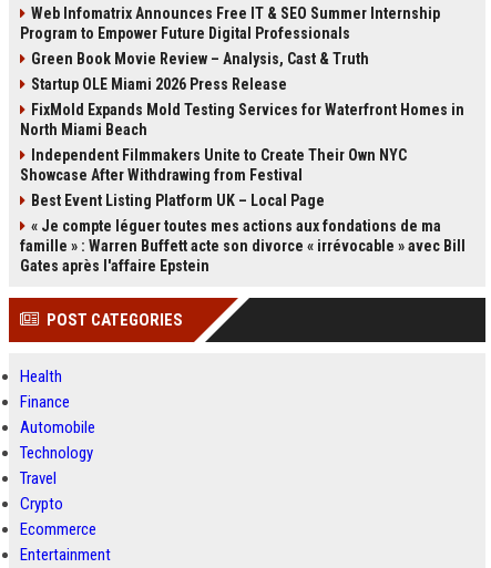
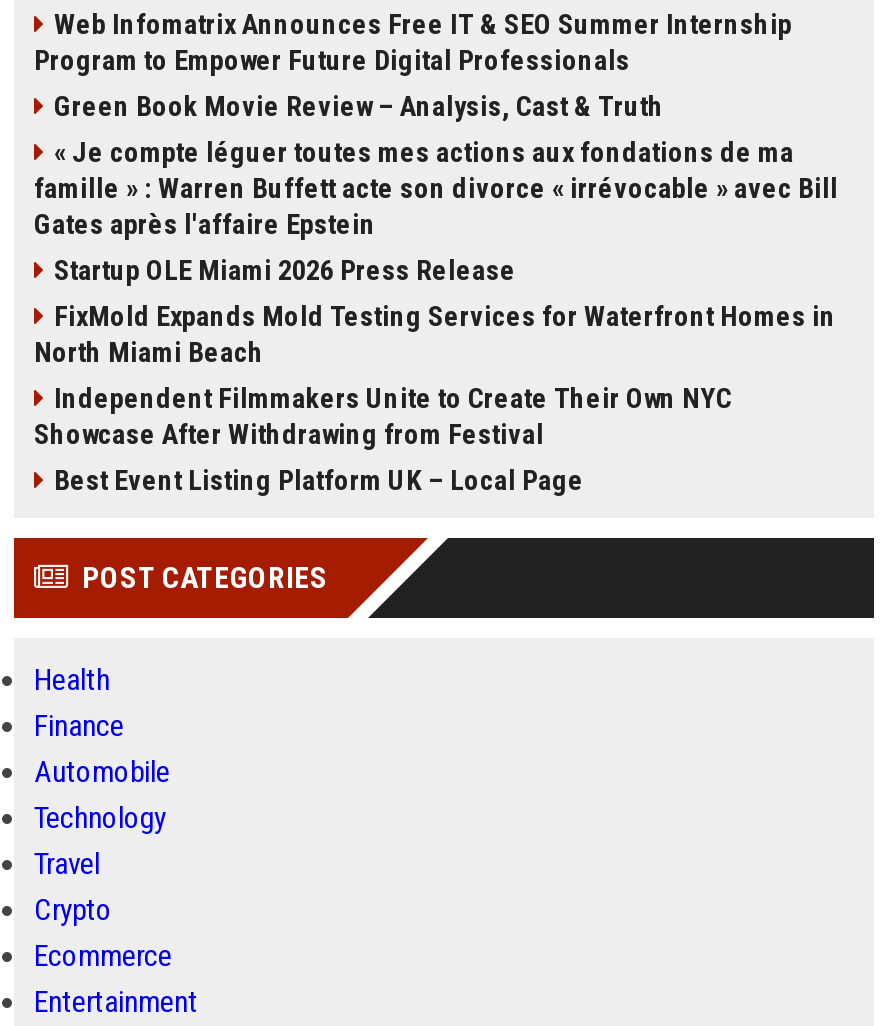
moved down: Startup OLE Miami 2026 Press Release | FixMold Expands Mold Testing Services for Waterfront Homes in | North Miami Beach | Independent Filmmakers Unite to Create Their Own NYC | Showcase After Withdrawing from Festival | Best Event Listing Platform UK – Local Page

moved up: « Je compte léguer toutes mes actions aux fondations de ma | famille » : Warren Buffett acte son divorce « irrévocable » avec Bill | Gates après l'affaire Epstein
